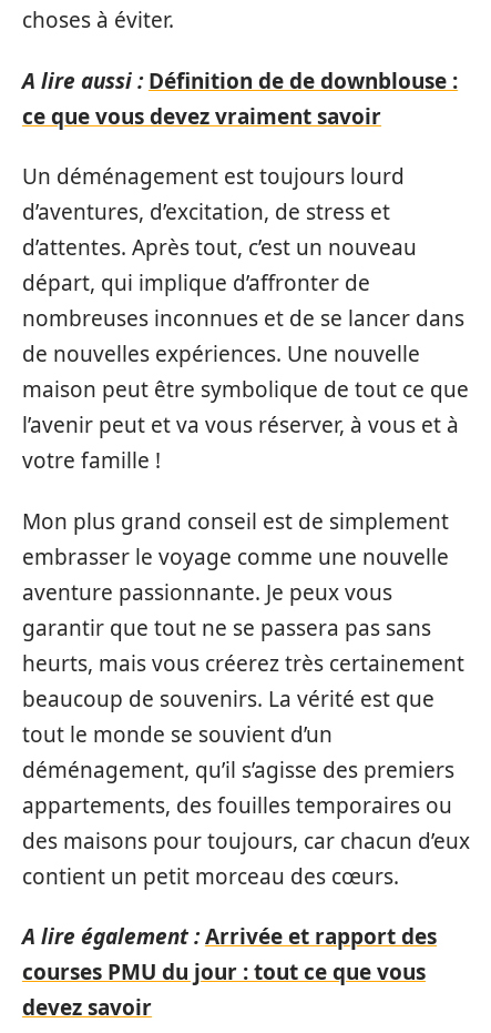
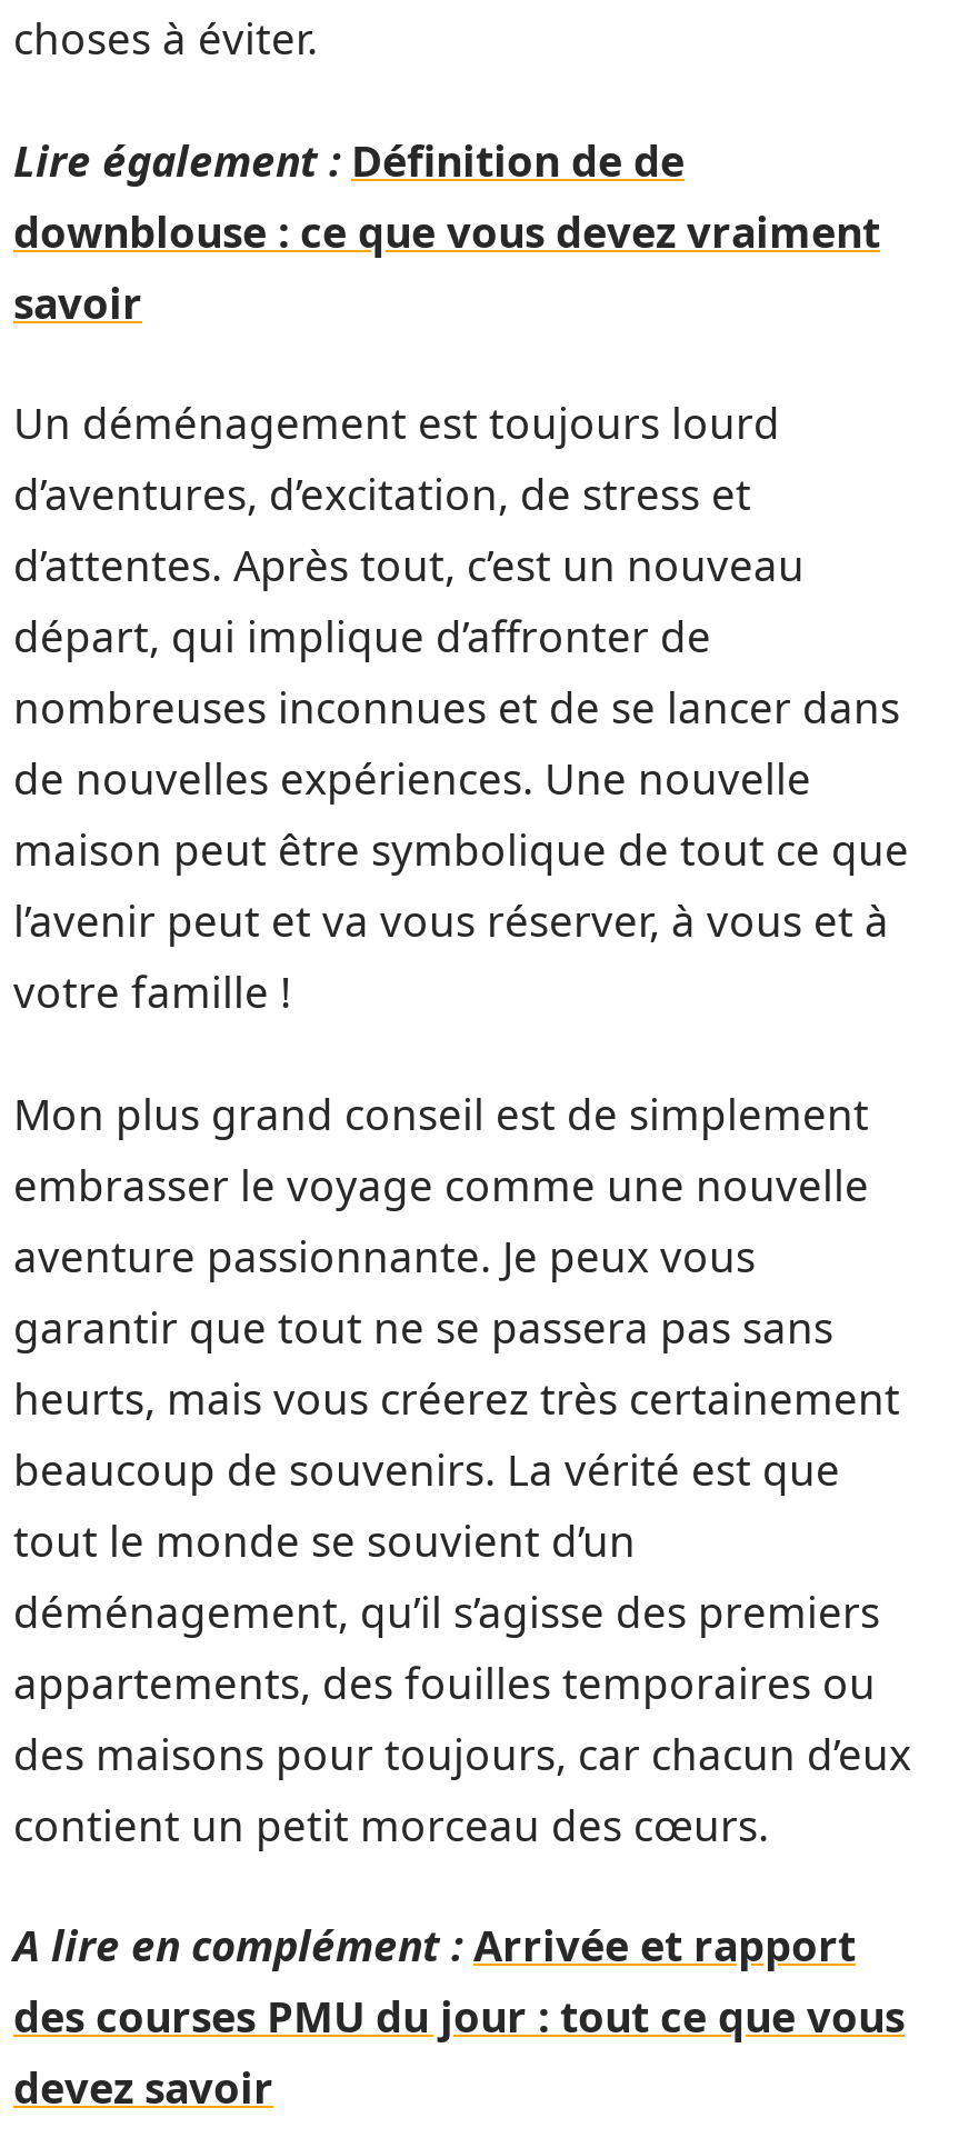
- A lire aussi : Définition de de downblouse :
- ce que vous devez vraiment savoir
+ Lire également : Définition de de
+ downblouse : ce que vous devez vraiment
+ savoir

- A lire également : Arrivée et rapport des
- courses PMU du jour : tout ce que vous
+ A lire en complément : Arrivée et rapport
+ des courses PMU du jour : tout ce que vous
